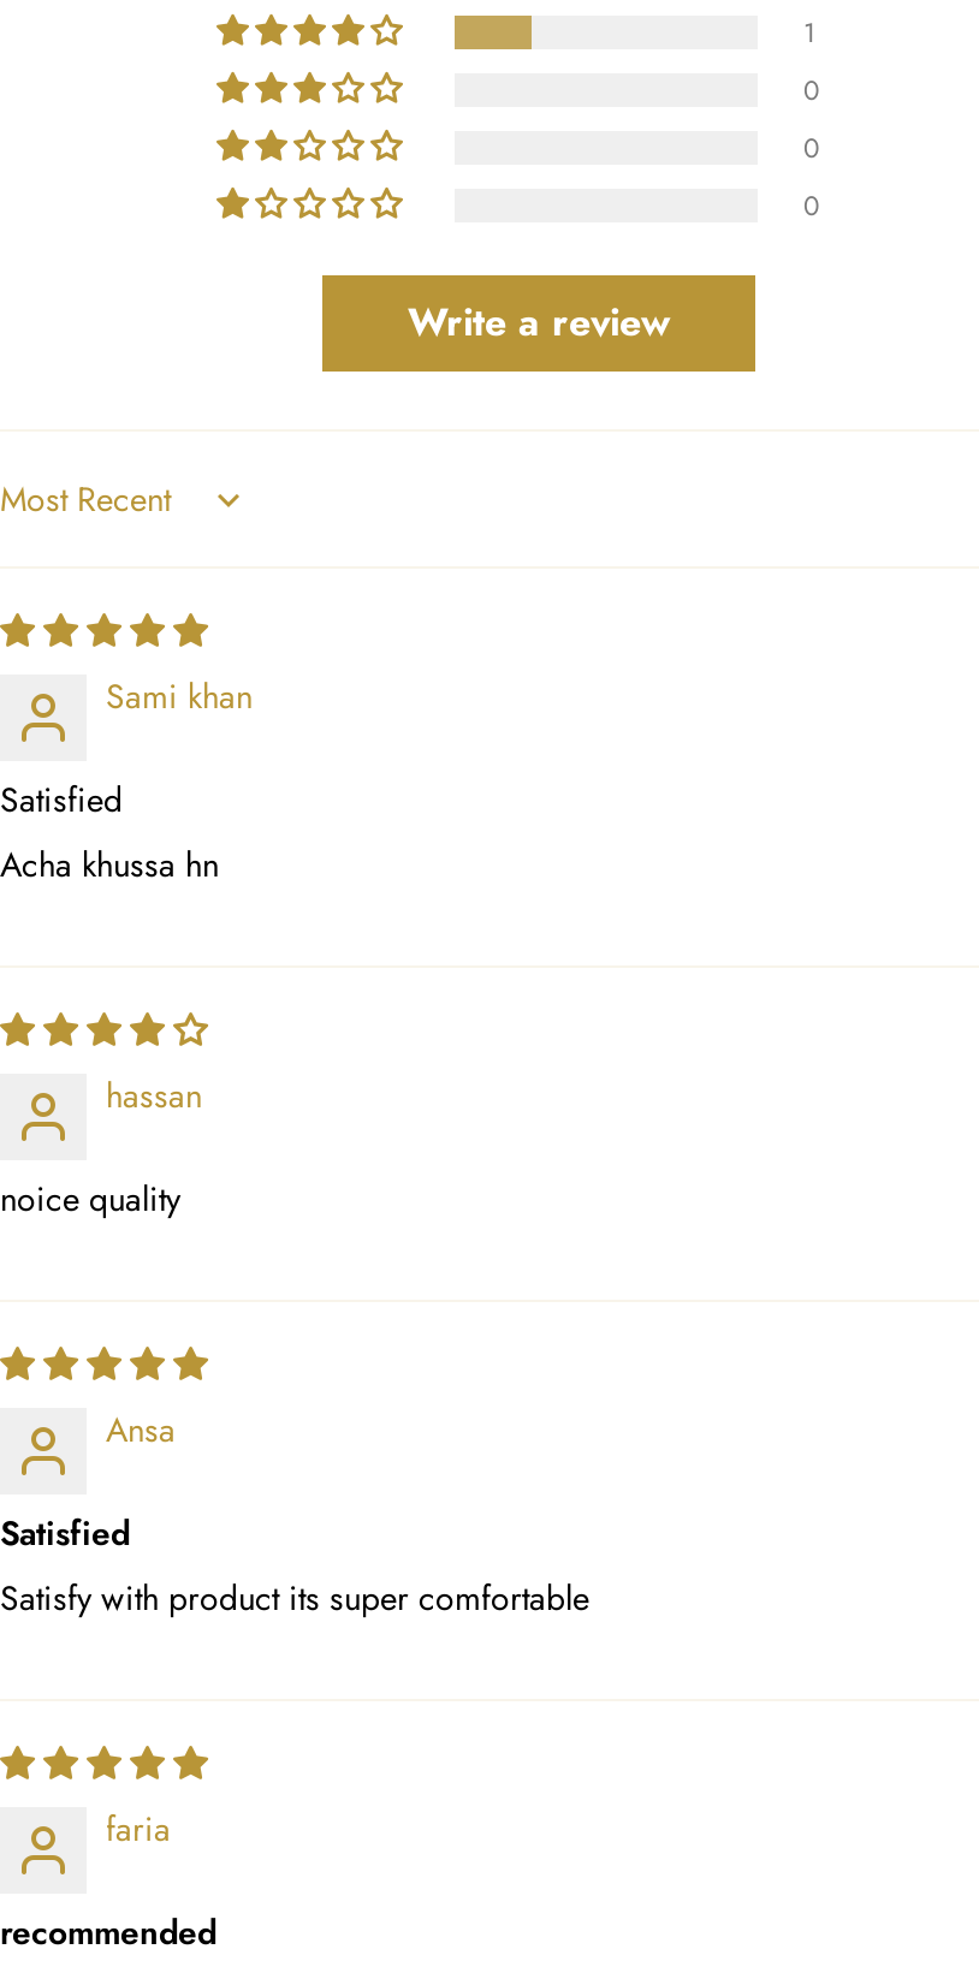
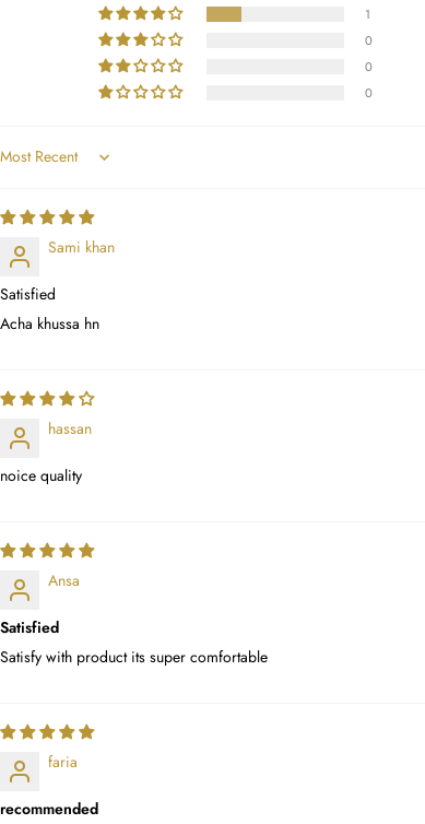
- Write a review
